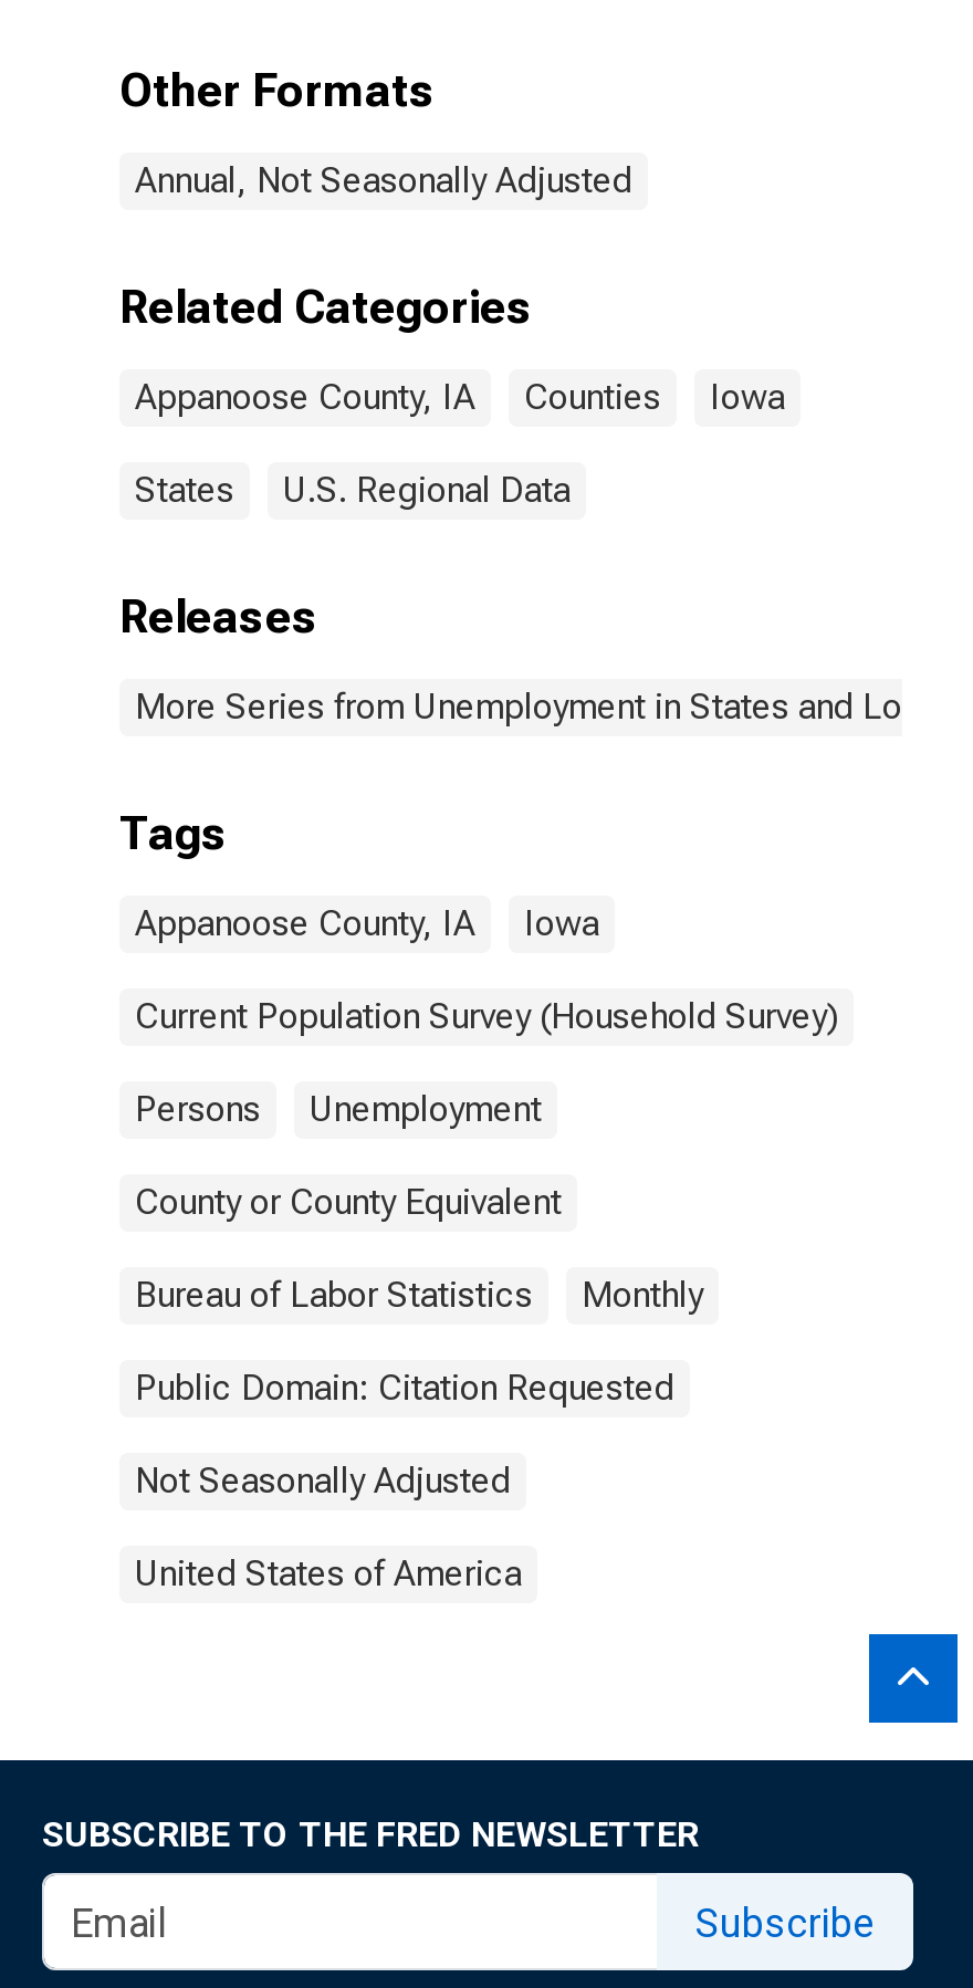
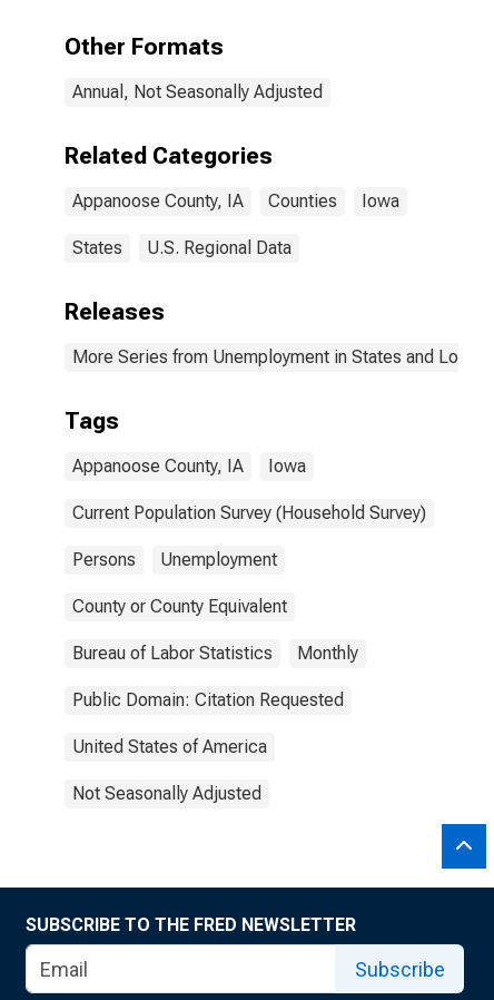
moved down: Not Seasonally Adjusted

moved up: United States of America
